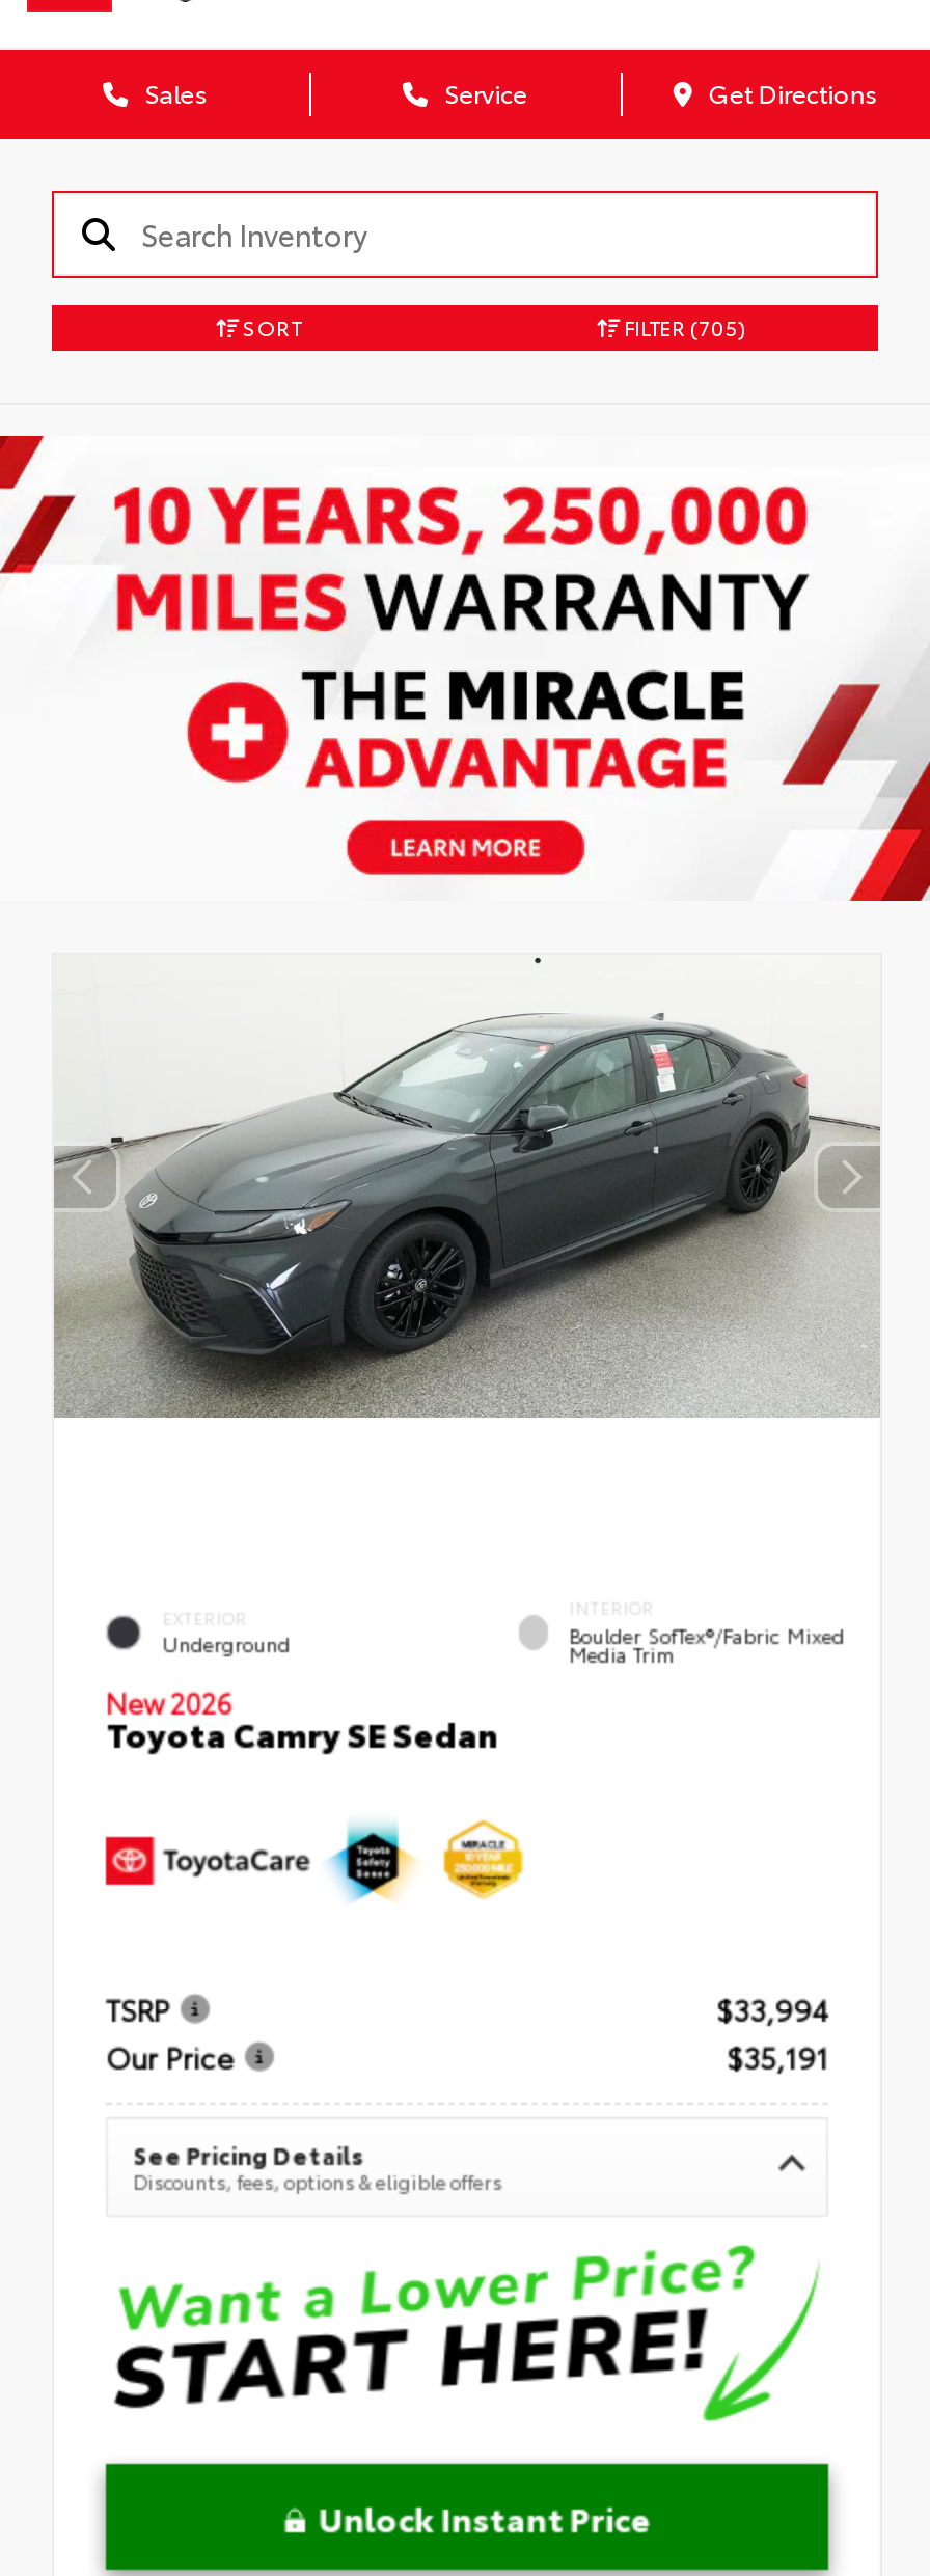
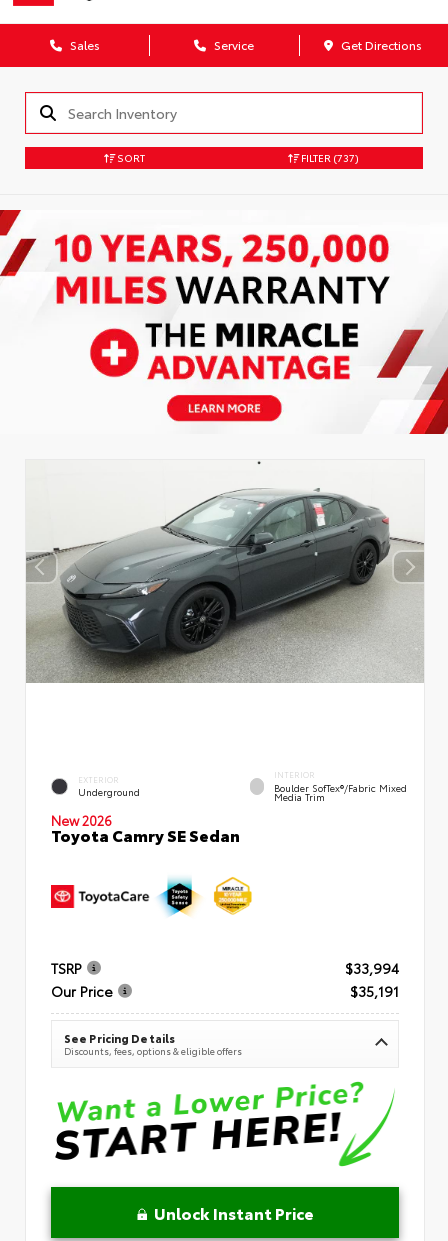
- FILTER (705)
+ FILTER (737)
